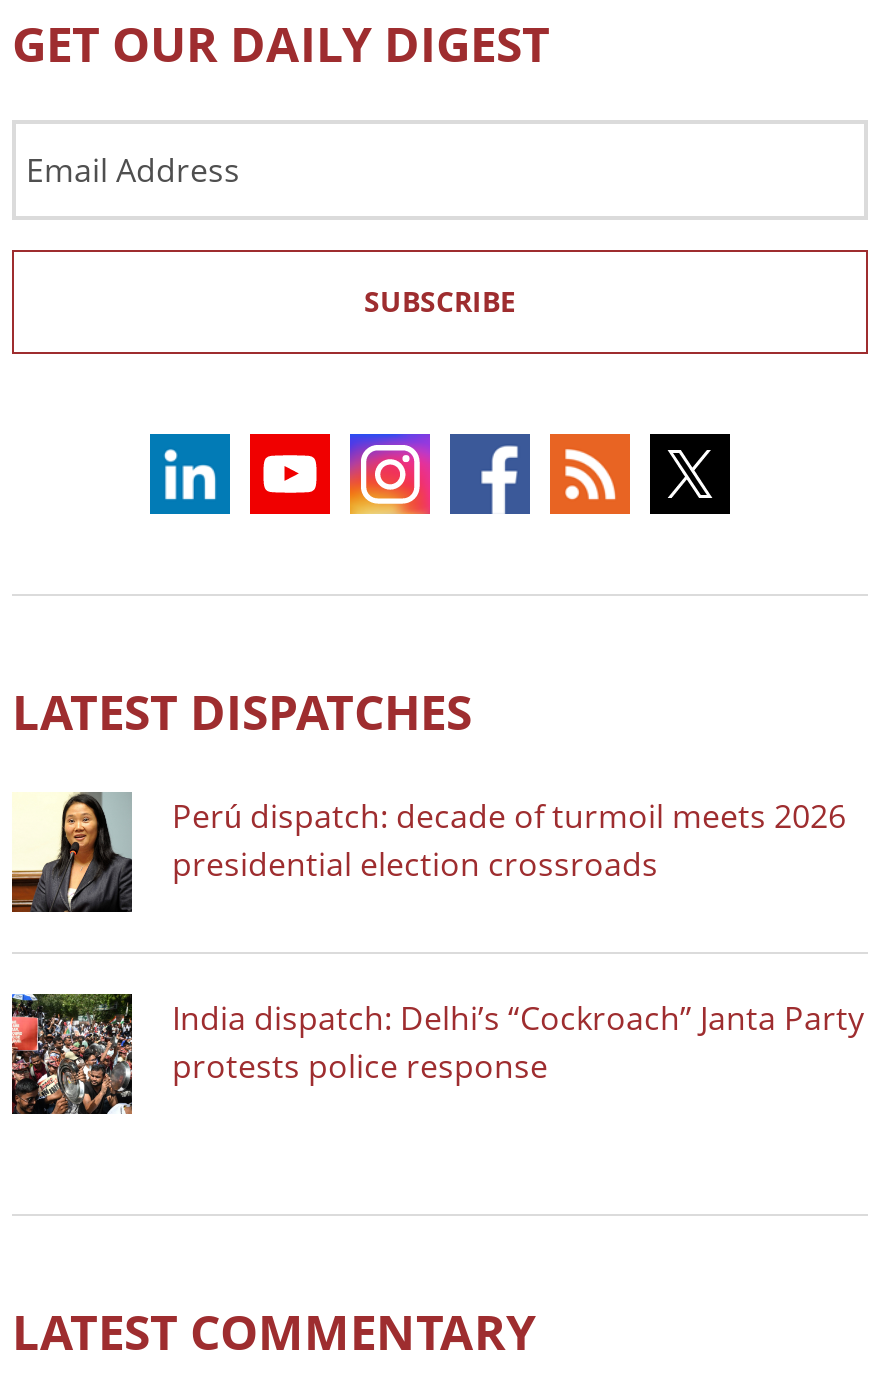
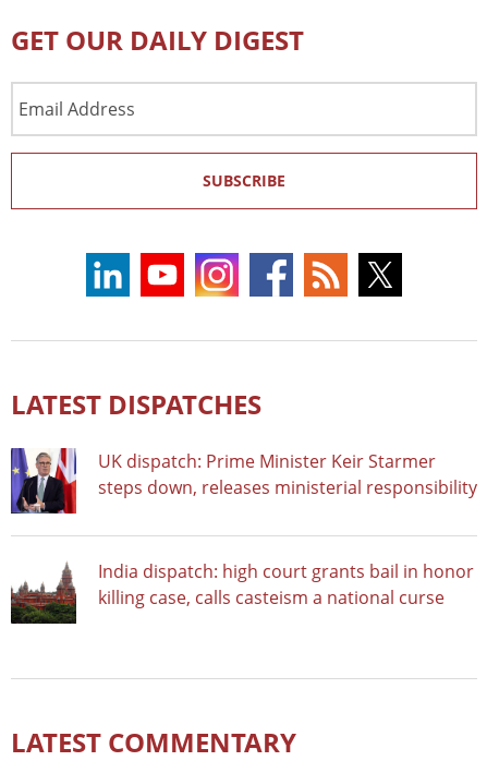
- [image]
- Perú dispatch: decade of turmoil meets 2026
- presidential election crossroads
+ [image]
+ UK dispatch: Prime Minister Keir Starmer
+ steps down, releases ministerial responsibility

- [image]
- India dispatch: Delhi’s “Cockroach” Janta Party
- protests police response
+ [image]
+ India dispatch: high court grants bail in honor
+ killing case, calls casteism a national curse
